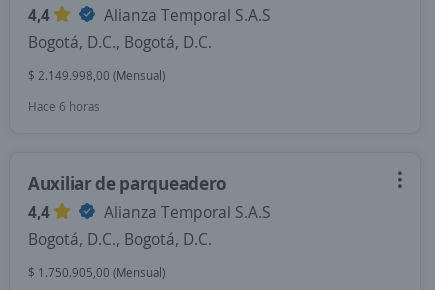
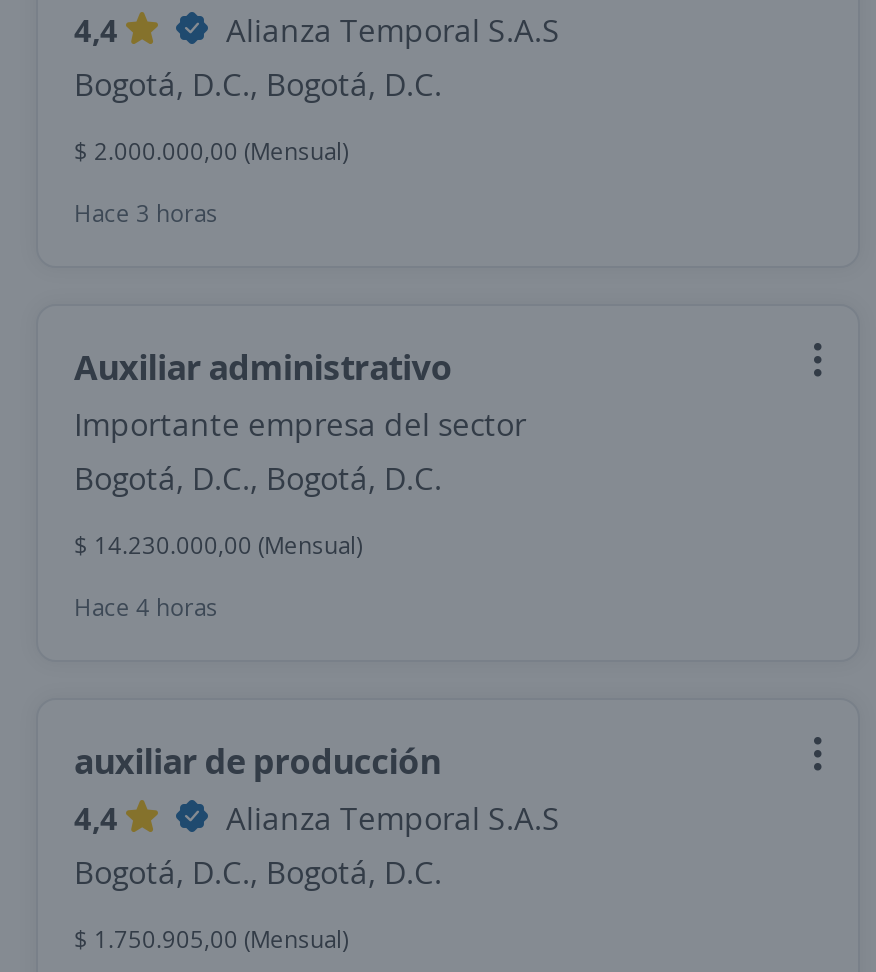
- $ 2.149.998,00 (Mensual)
- Hace 6 horas
- Auxiliar de parqueadero
+ $ 2.000.000,00 (Mensual)
+ Hace 3 horas
+ Auxiliar administrativo
+ Importante empresa del sector
+ Bogotá, D.C., Bogotá, D.C.
+ $ 14.230.000,00 (Mensual)
+ Hace 4 horas
+ auxiliar de producción
